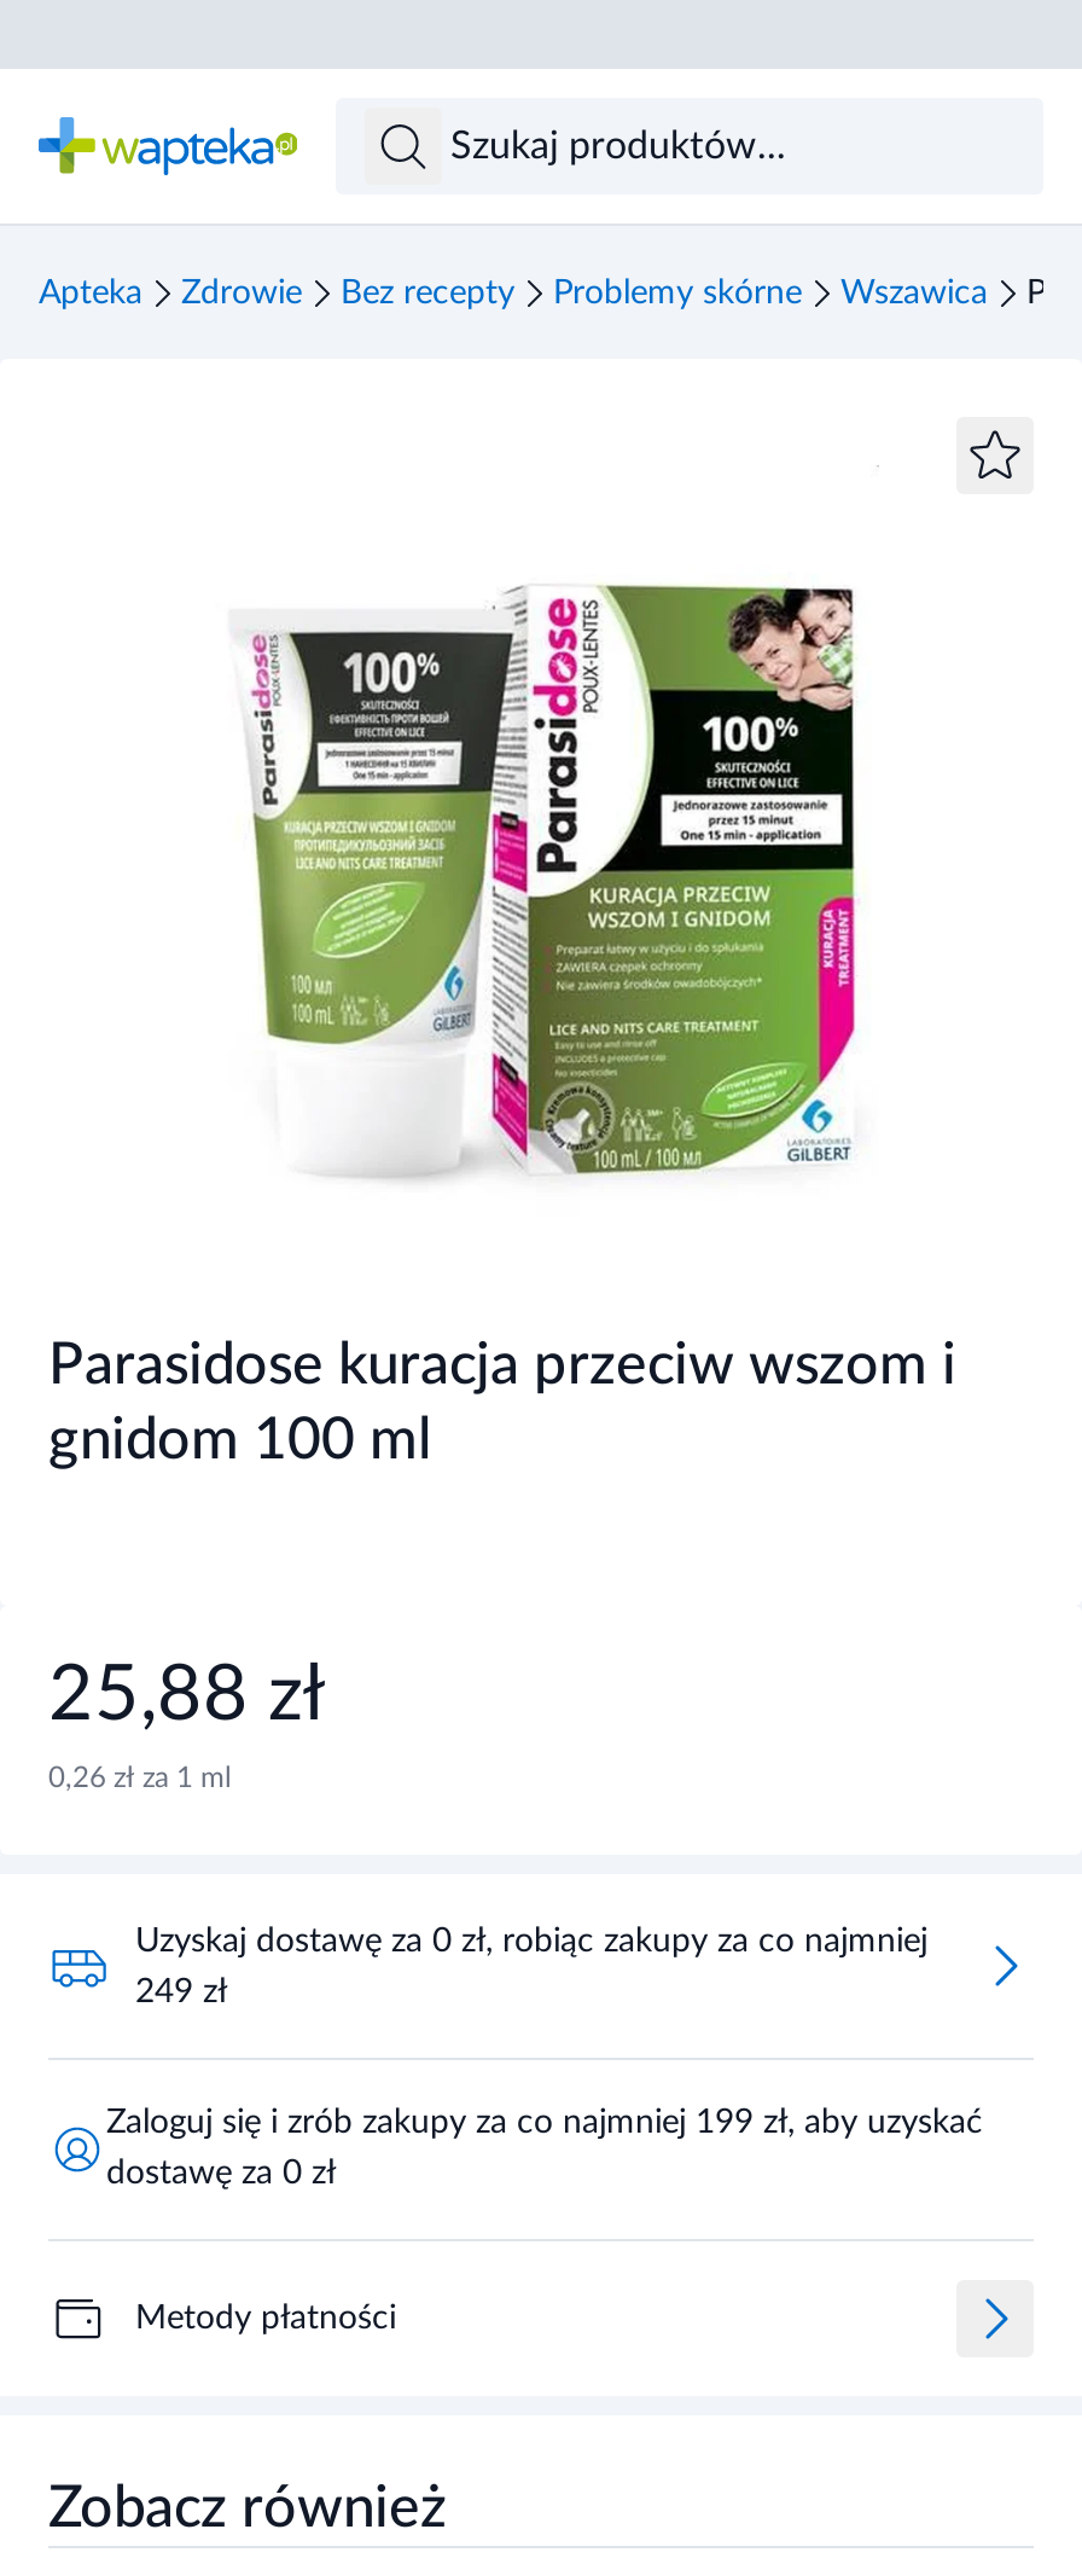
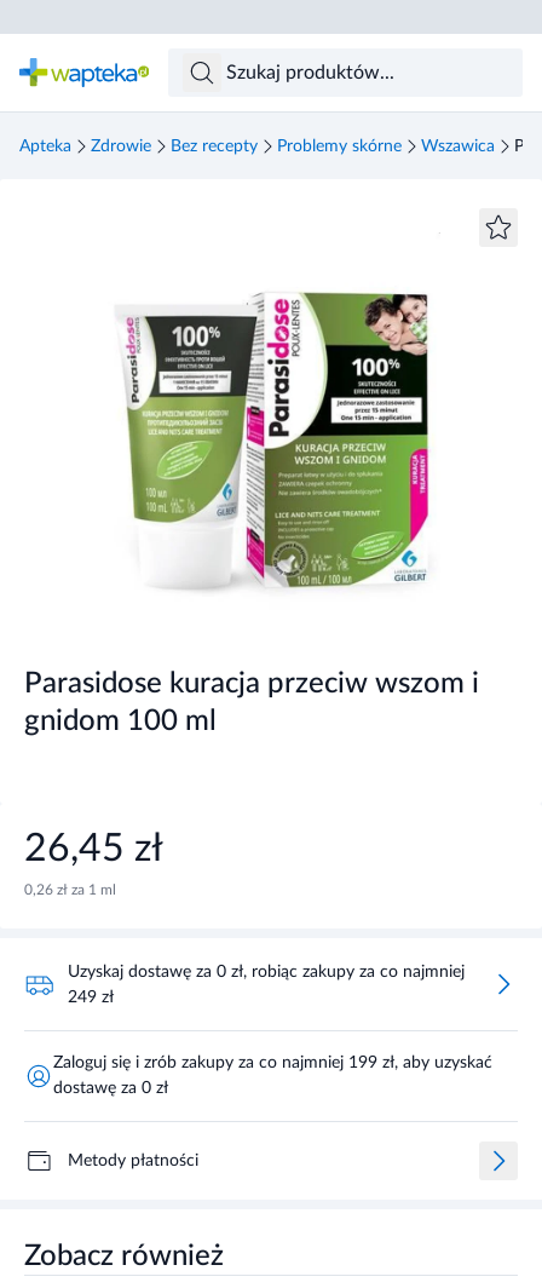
- 25,88 zł
+ 26,45 zł
